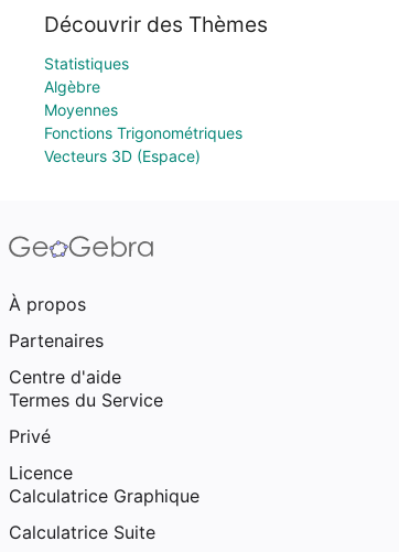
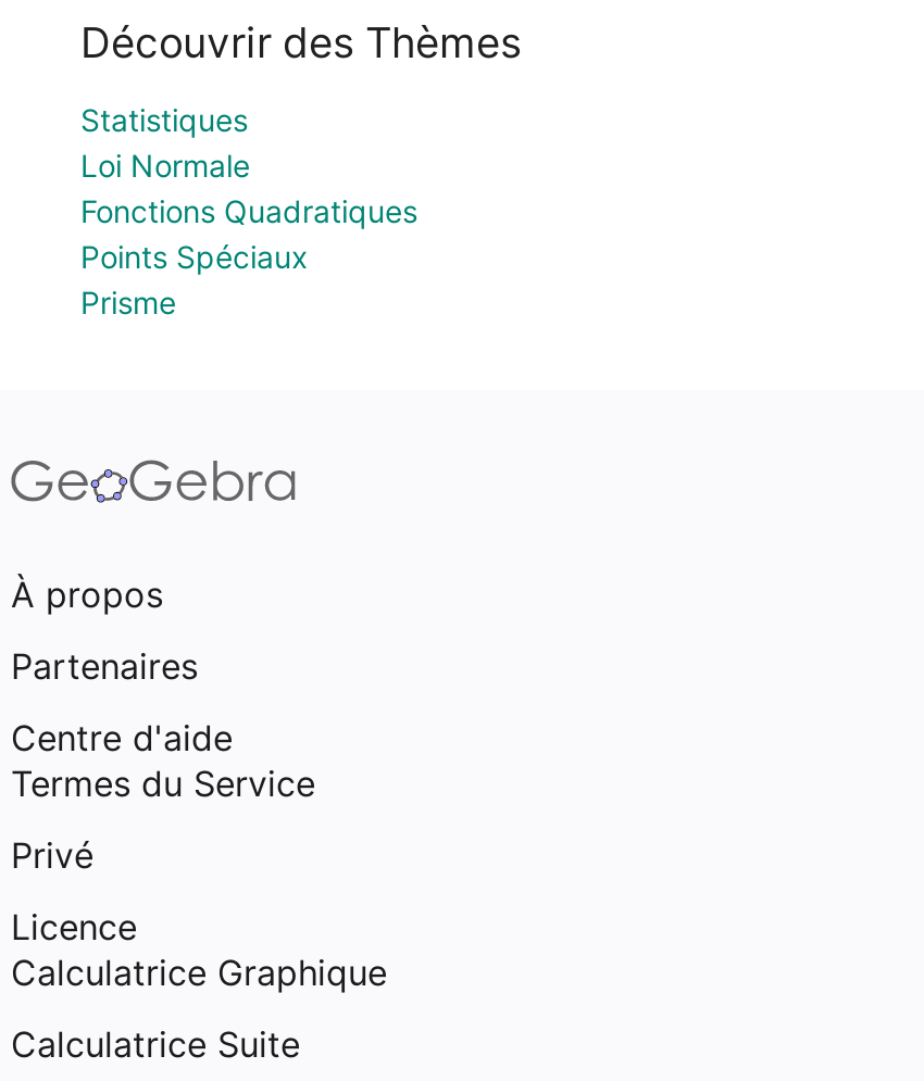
- Algèbre
- Moyennes
- Fonctions Trigonométriques
- Vecteurs 3D (Espace)
+ Loi Normale
+ Fonctions Quadratiques
+ Points Spéciaux
+ Prisme
